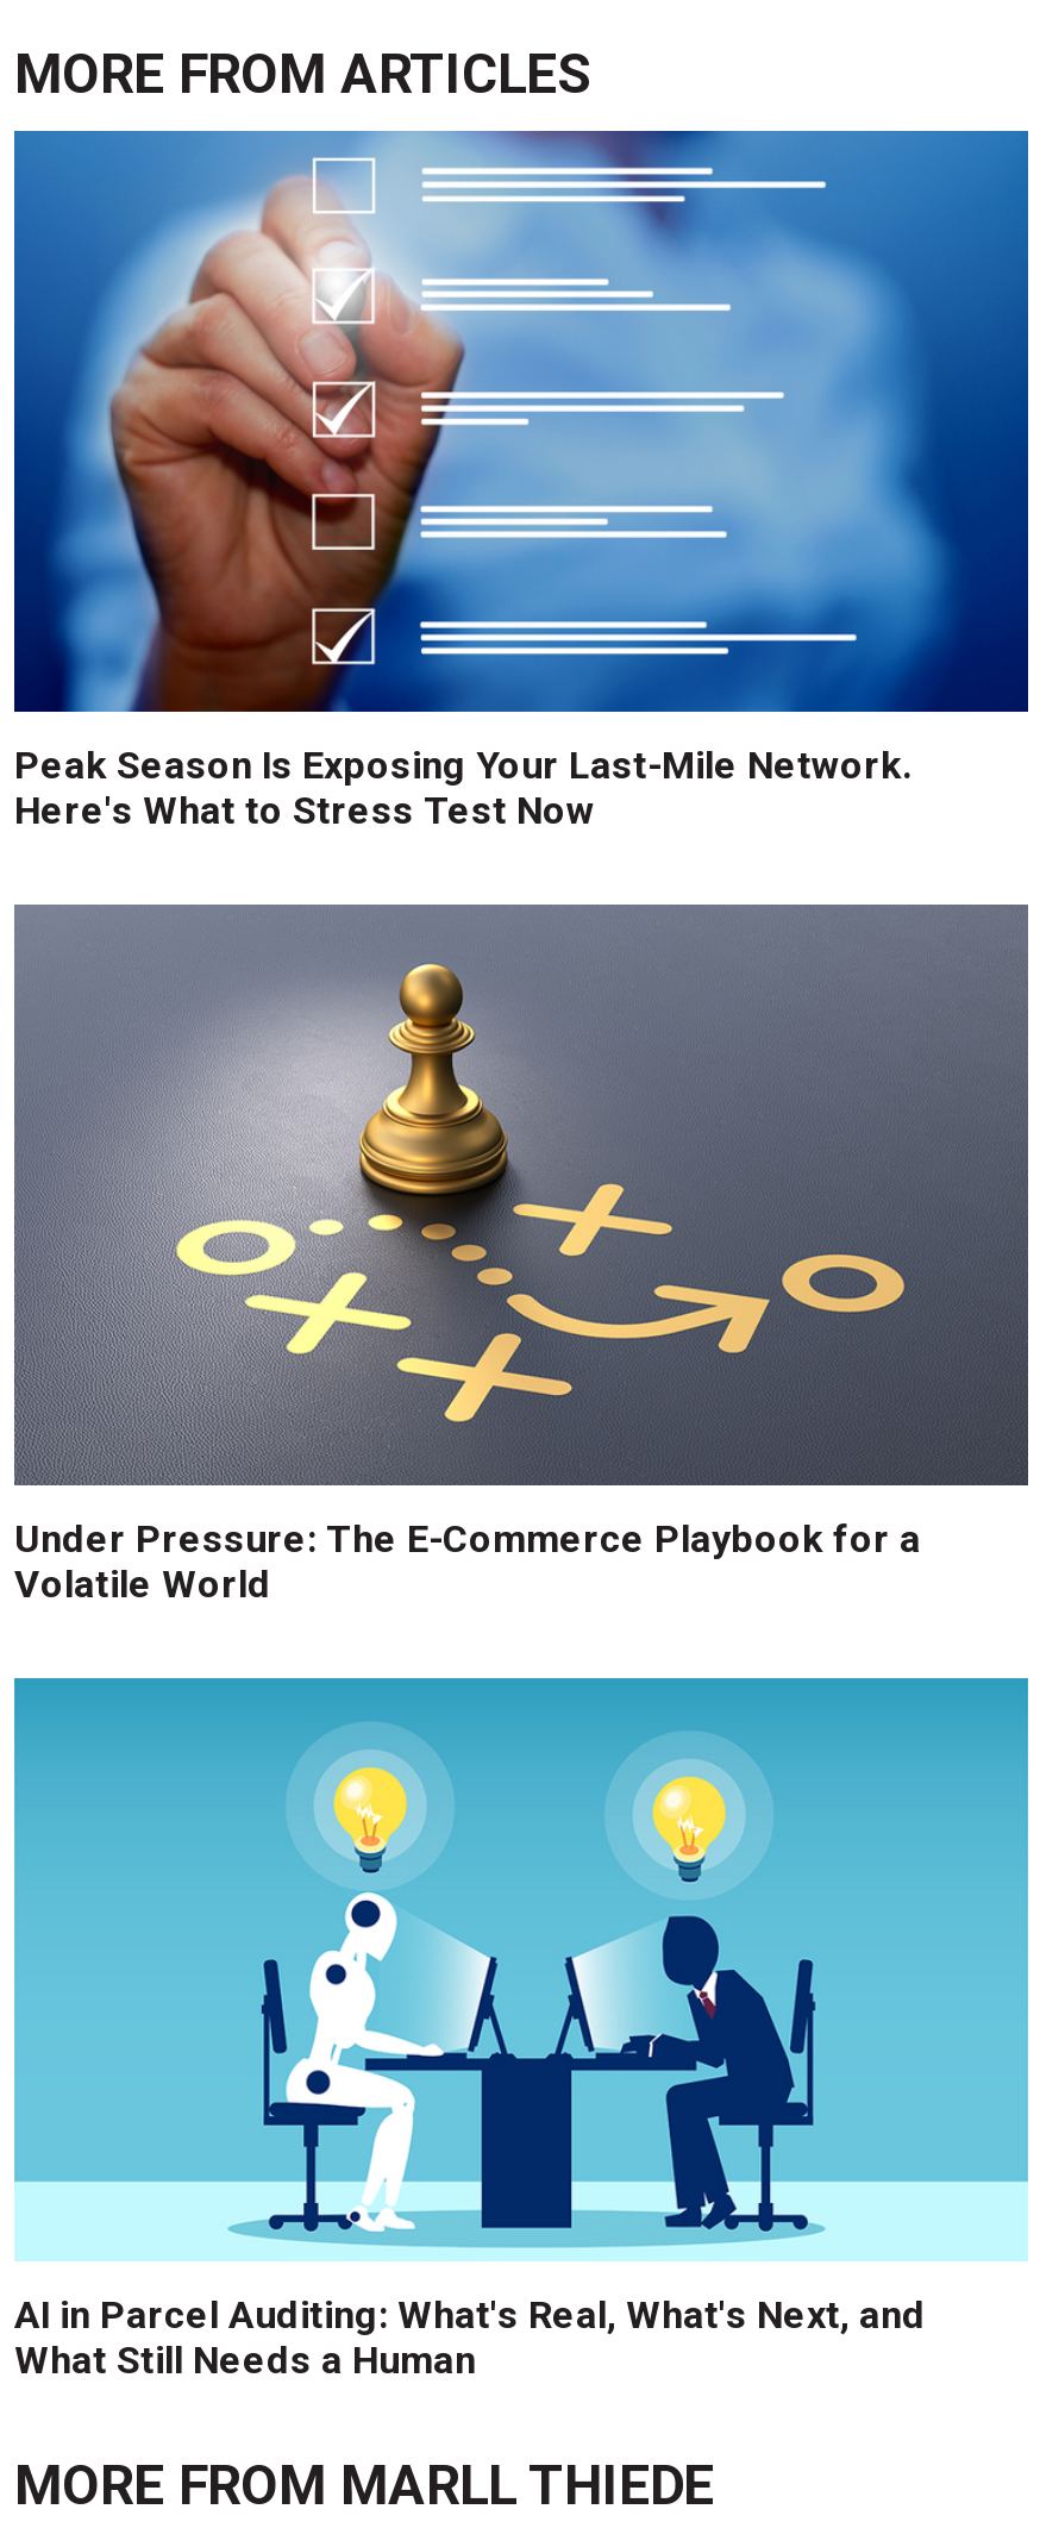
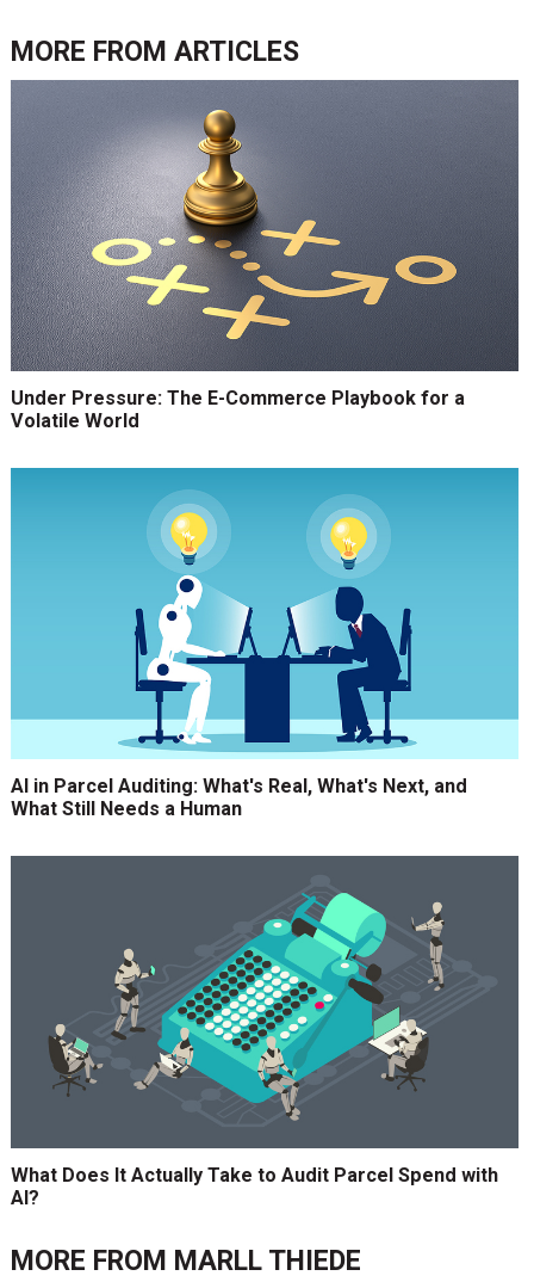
- [image]
- Peak Season Is Exposing Your Last-Mile Network.
- Here's What to Stress Test Now

moved up: [image] | Under Pressure: The E-Commerce Playbook for a | Volatile World | AI in Parcel Auditing: What's Real, What's Next, and | What Still Needs a Human

+ [image]
+ What Does It Actually Take to Audit Parcel Spend with
+ AI?
